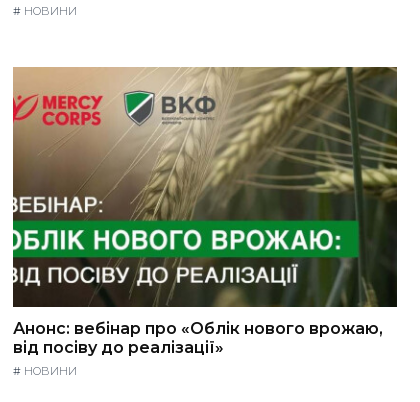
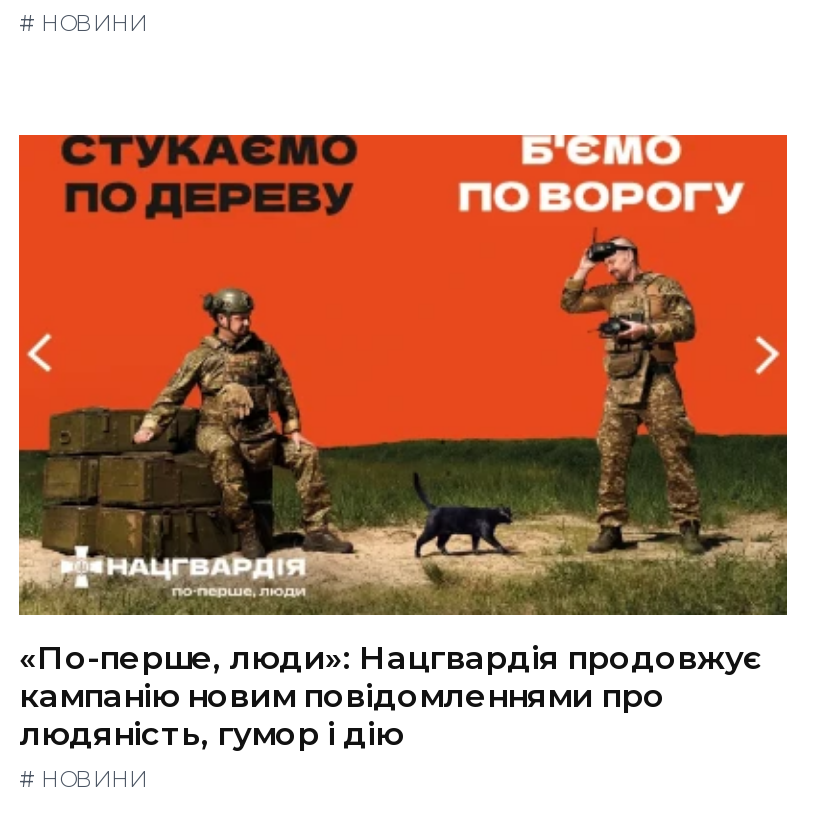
- [image]
- Анонс: вебінар про «Облік нового врожаю,
- від посіву до реалізації»
+ [image]
+ «По-перше, люди»: Нацгвардія продовжує
+ кампанію новим повідомленнями про
+ людяність, гумор і дію
